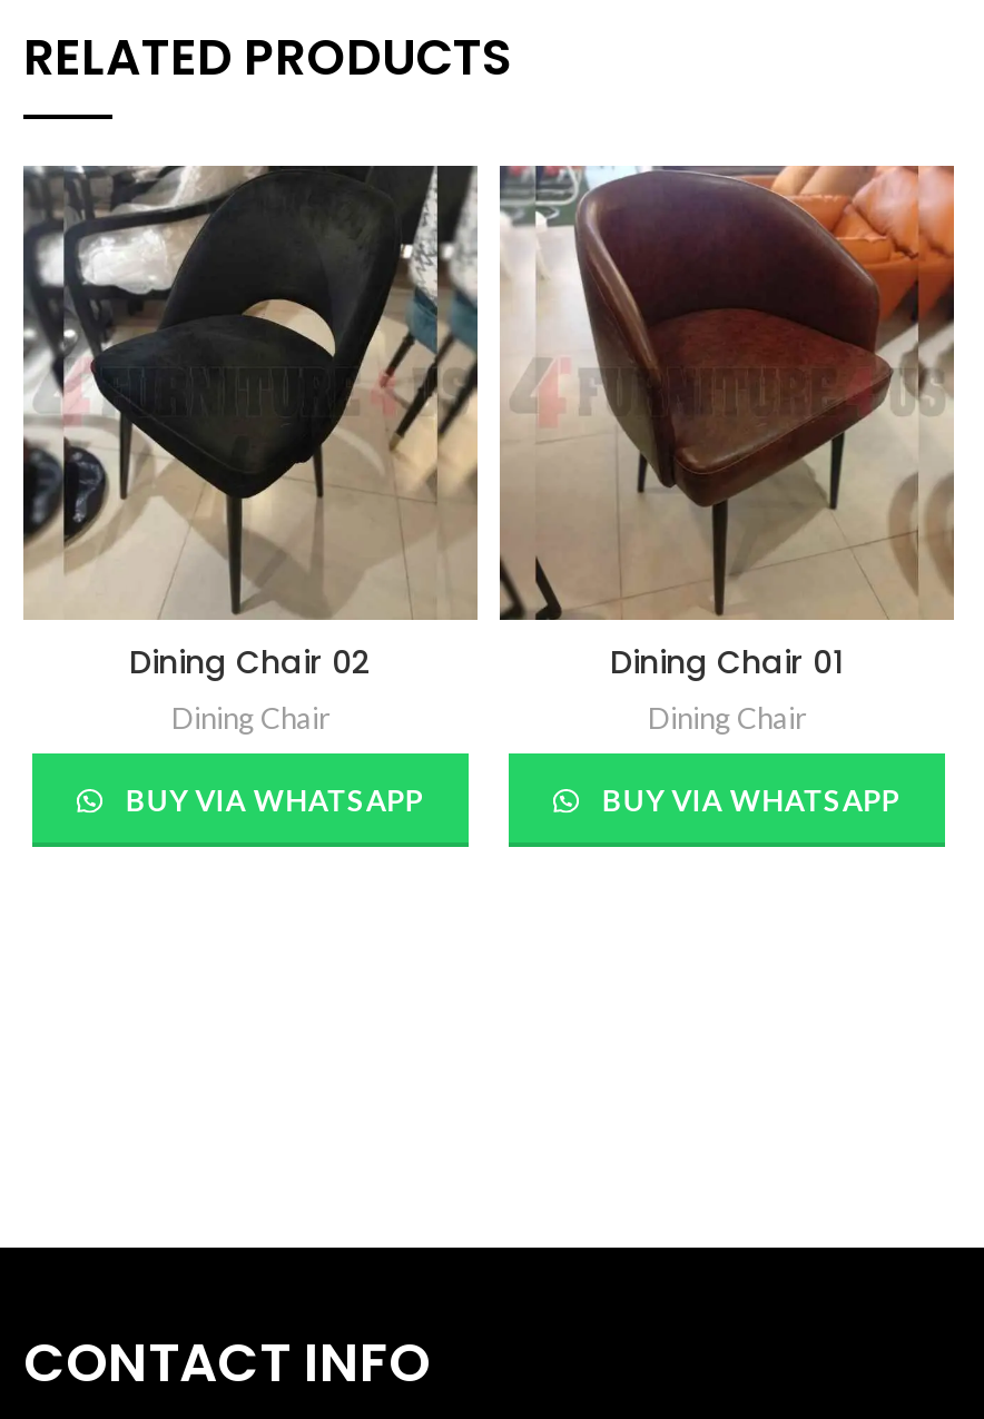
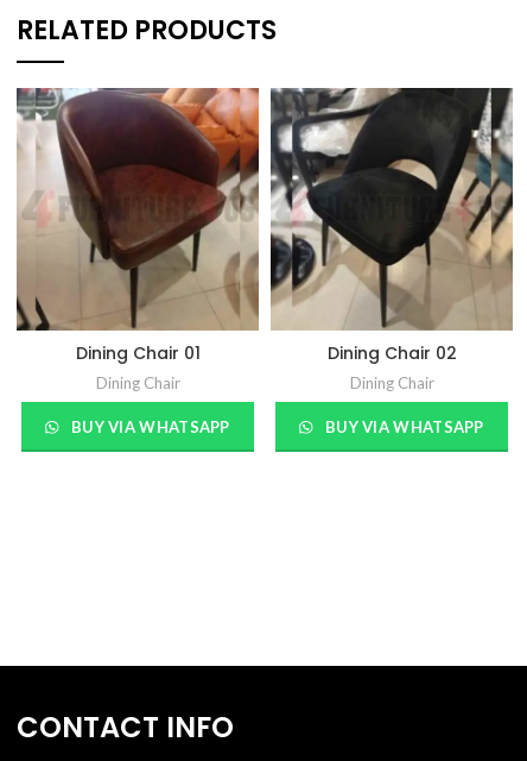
- [image]
- Dining Chair 02
+ [image]
+ Dining Chair 01

- [image]
- Dining Chair 01
+ [image]
+ Dining Chair 02
